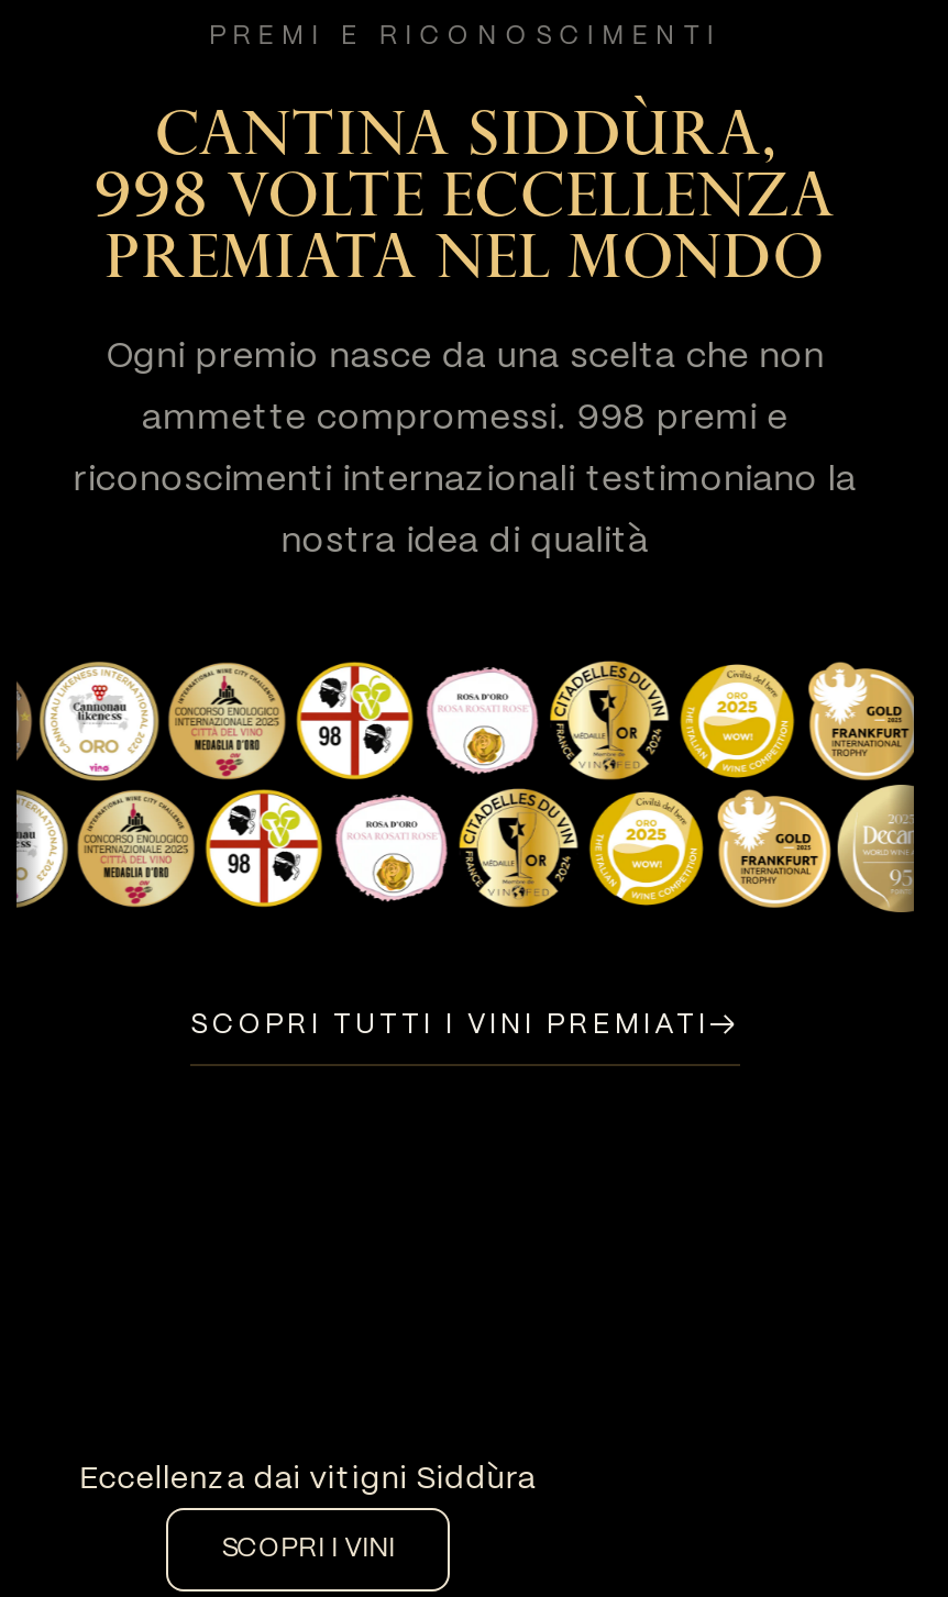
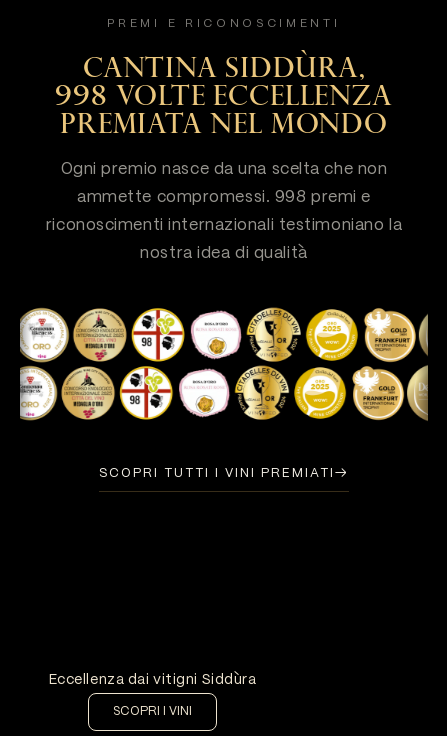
- [image]
+ [image]
